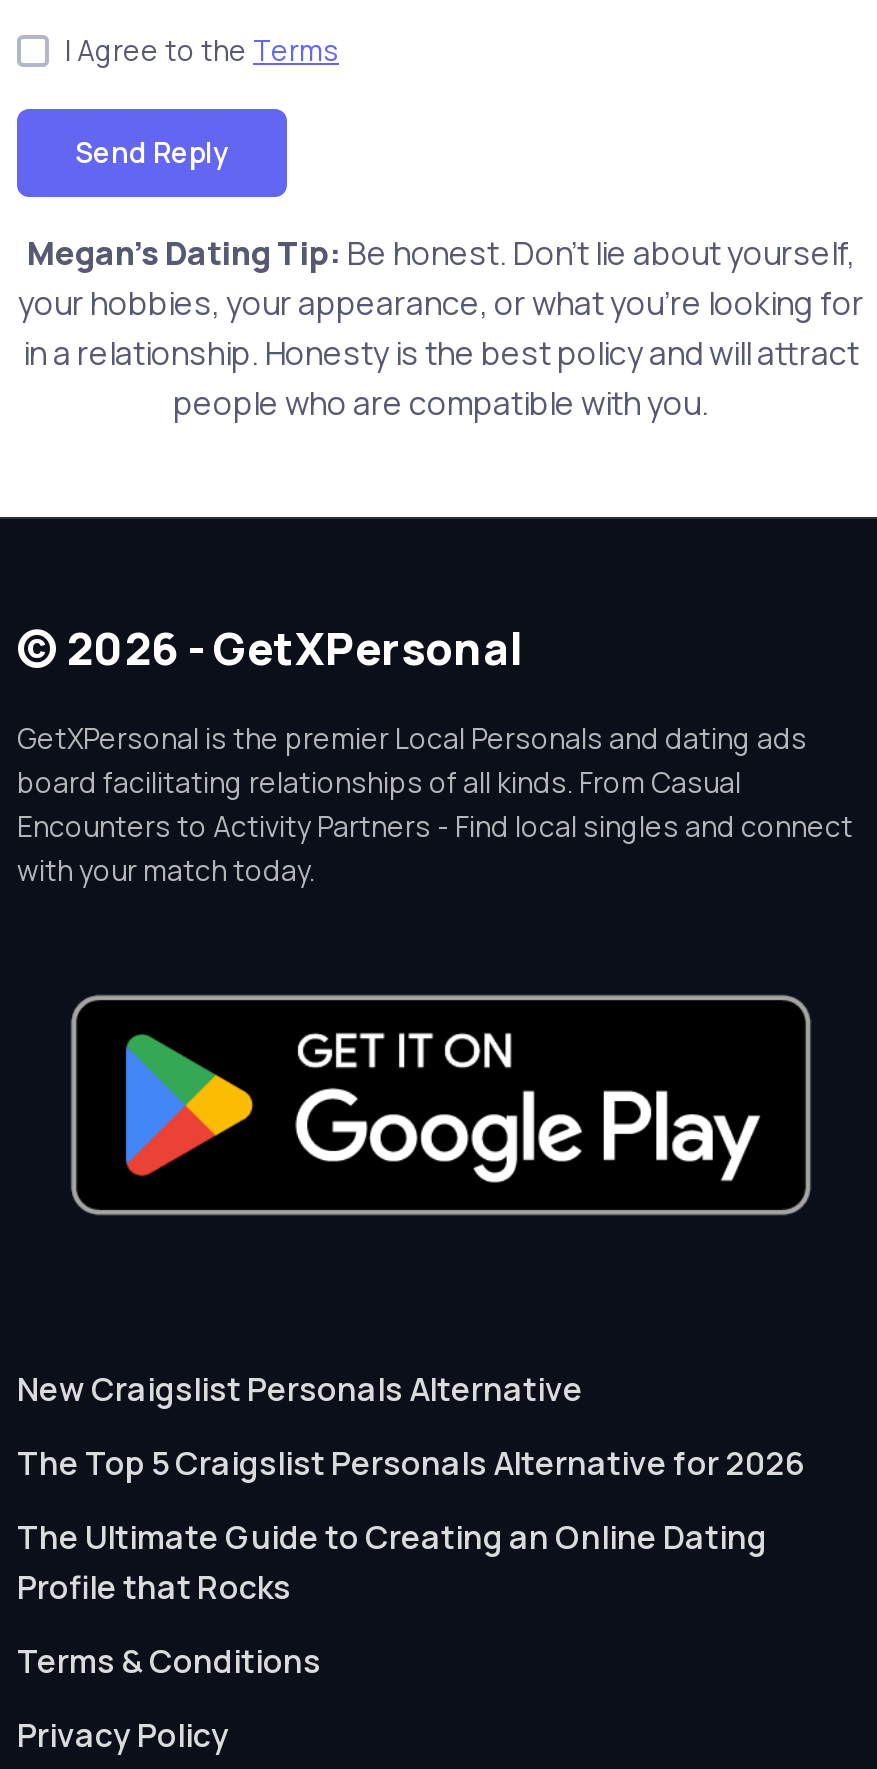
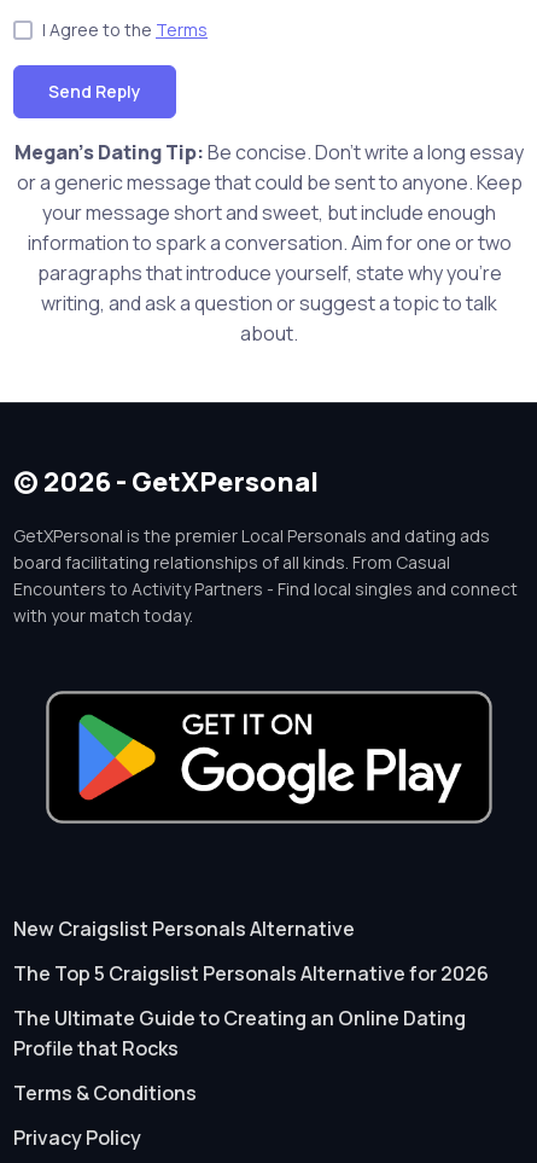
- Megan's Dating Tip: Be honest. Don't lie about yourself,
- your hobbies, your appearance, or what you're looking for
- in a relationship. Honesty is the best policy and will attract
- people who are compatible with you.
+ Megan's Dating Tip: Be concise. Don't write a long essay
+ or a generic message that could be sent to anyone. Keep
+ your message short and sweet, but include enough
+ information to spark a conversation. Aim for one or two
+ paragraphs that introduce yourself, state why you're
+ writing, and ask a question or suggest a topic to talk
+ about.
